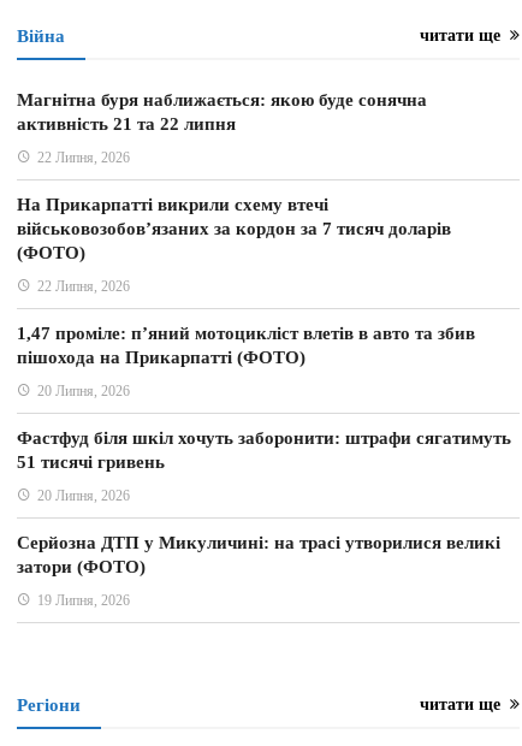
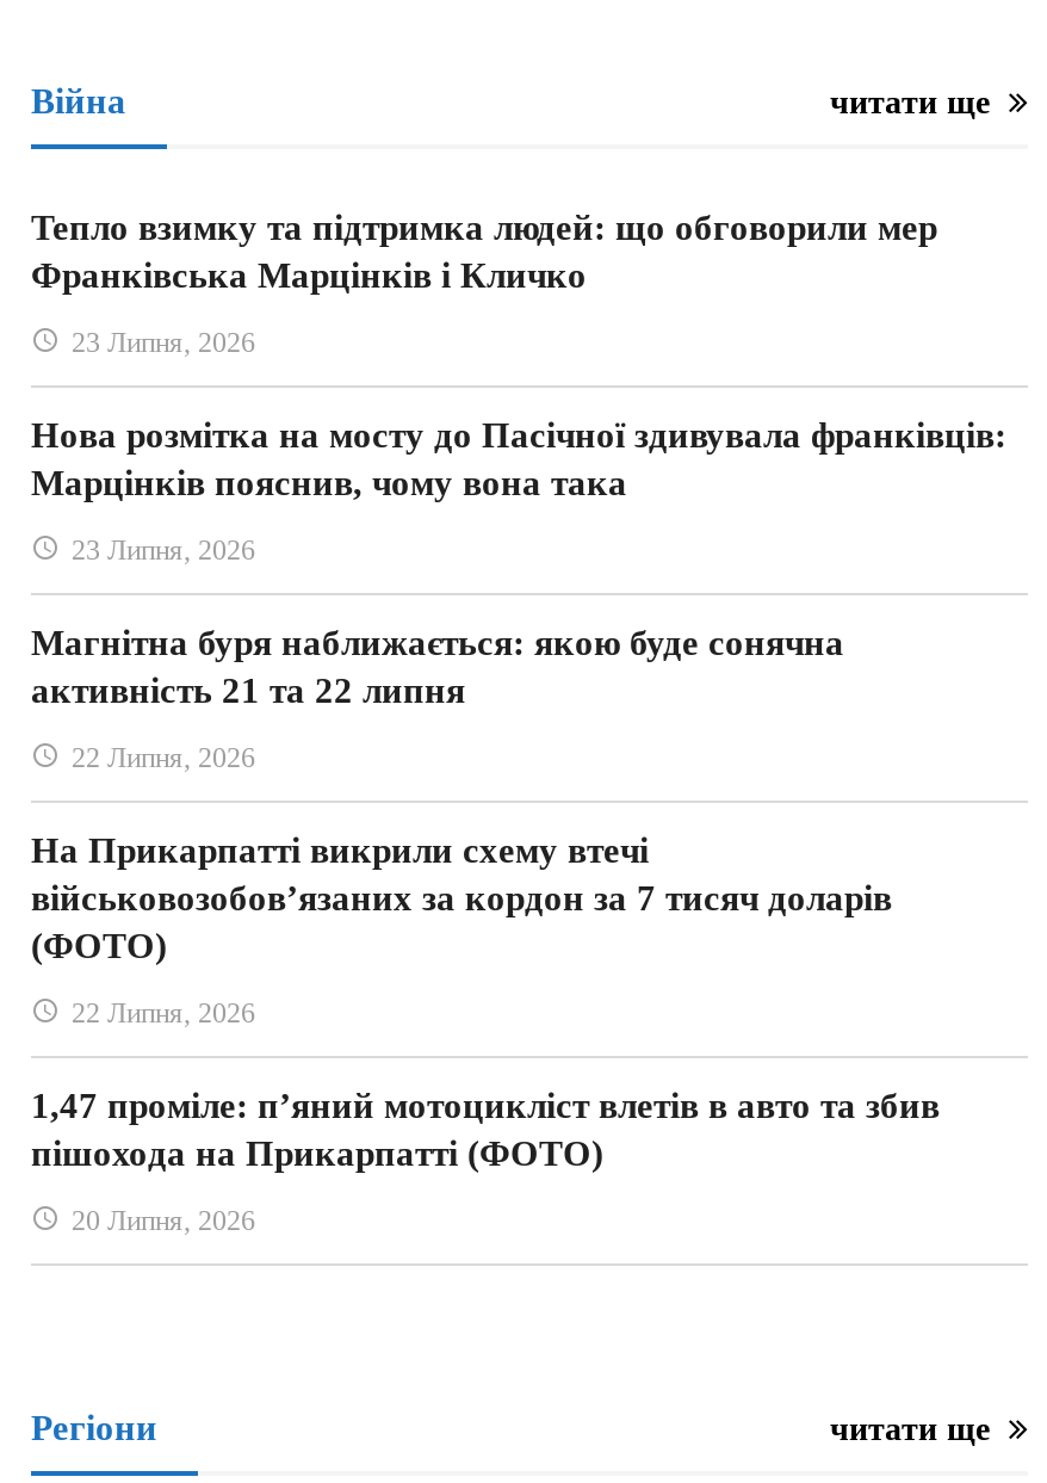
+ Тепло взимку та підтримка людей: що обговорили мер
+ Франківська Марцінків і Кличко
+ 23 Липня, 2026
+ Нова розмітка на мосту до Пасічної здивувала франківців:
+ Марцінків пояснив, чому вона така
+ 23 Липня, 2026

moved down: Магнітна буря наближається: якою буде сонячна | активність 21 та 22 липня | 22 Липня, 2026 | ... | пішохода на Прикарпатті (ФОТО) | 20 Липня, 2026

- Фастфуд біля шкіл хочуть заборонити: штрафи сягатимуть
- 51 тисячі гривень
- 20 Липня, 2026
- Серйозна ДТП у Микуличині: на трасі утворилися великі
- затори (ФОТО)
- 19 Липня, 2026
